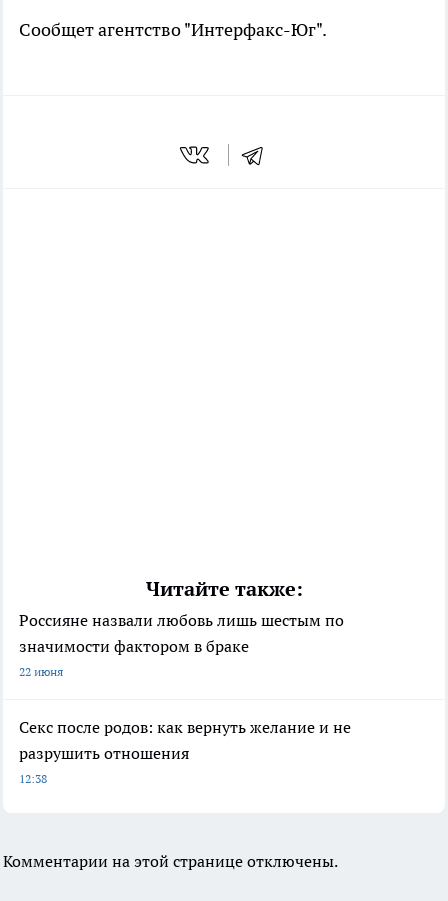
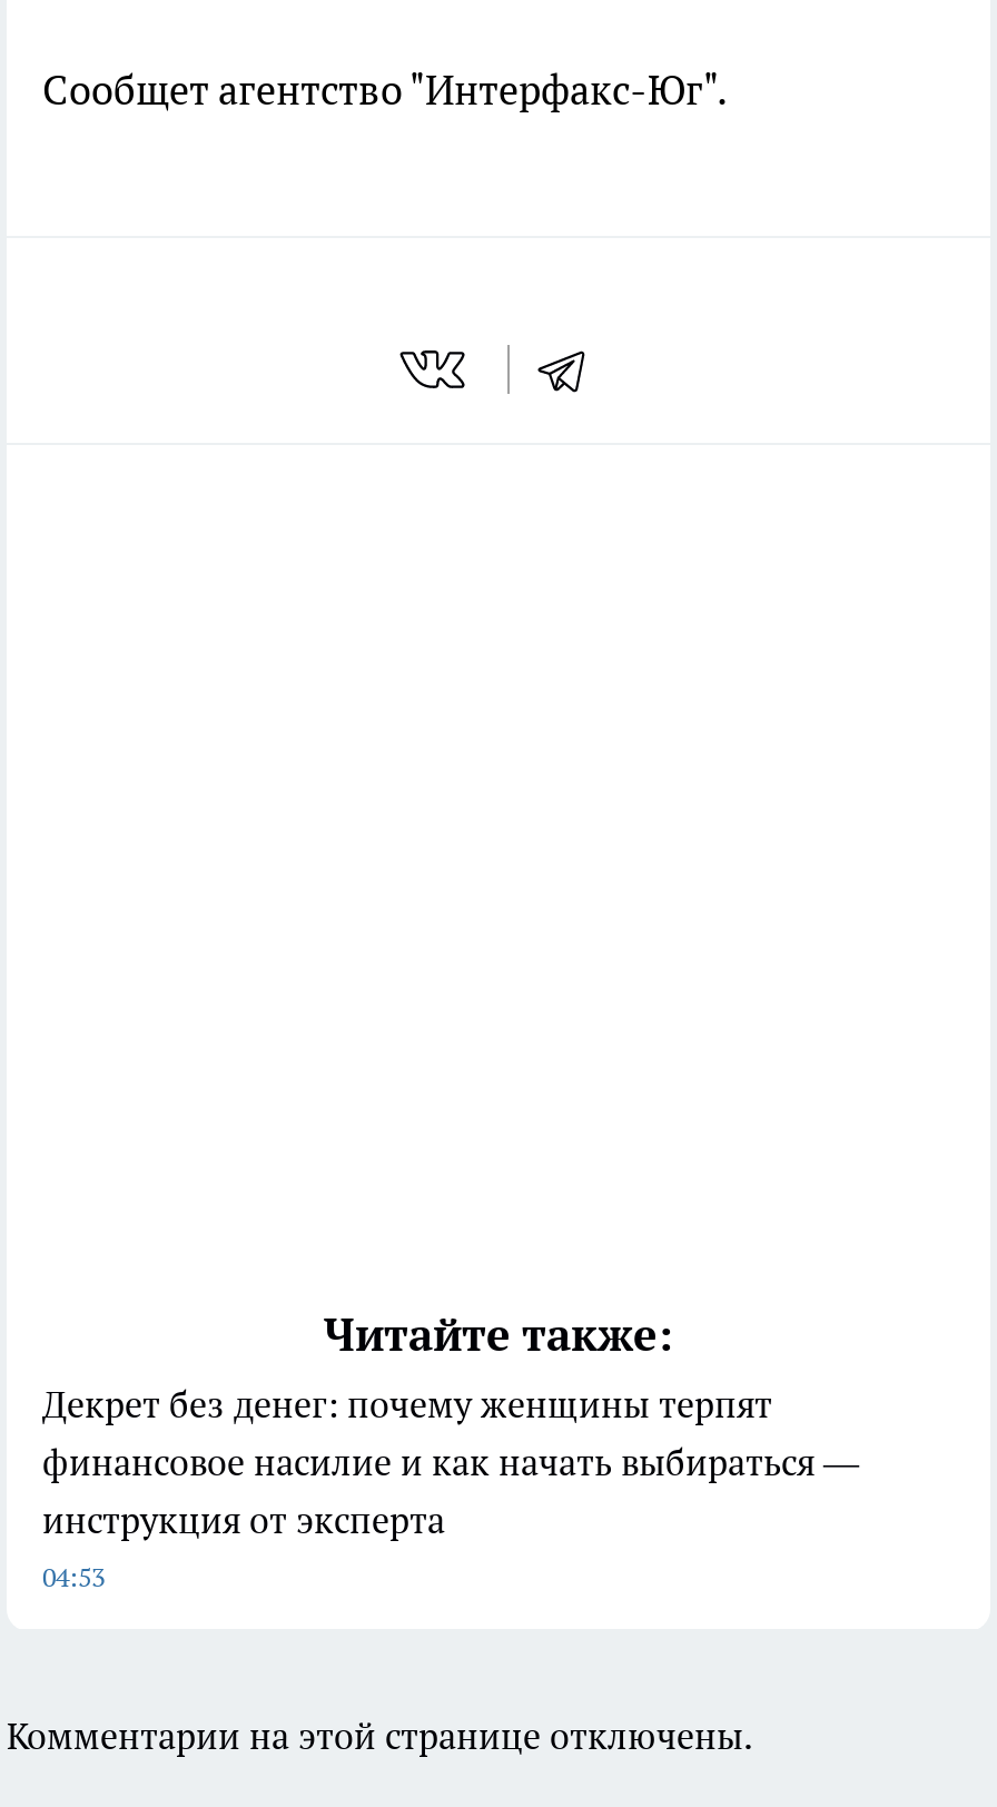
- Россияне назвали любовь лишь шестым по
- значимости фактором в браке
- 22 июня
- Секс после родов: как вернуть желание и не
- разрушить отношения
- 12:38
+ Декрет без денег: почему женщины терпят
+ финансовое насилие и как начать выбираться —
+ инструкция от эксперта
+ 04:53
